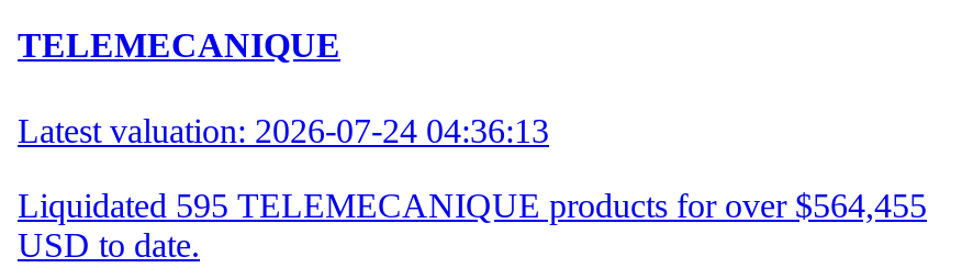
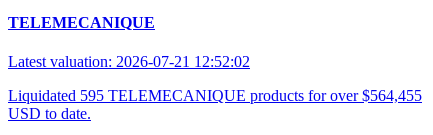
- Latest valuation: 2026-07-24 04:36:13
+ Latest valuation: 2026-07-21 12:52:02
